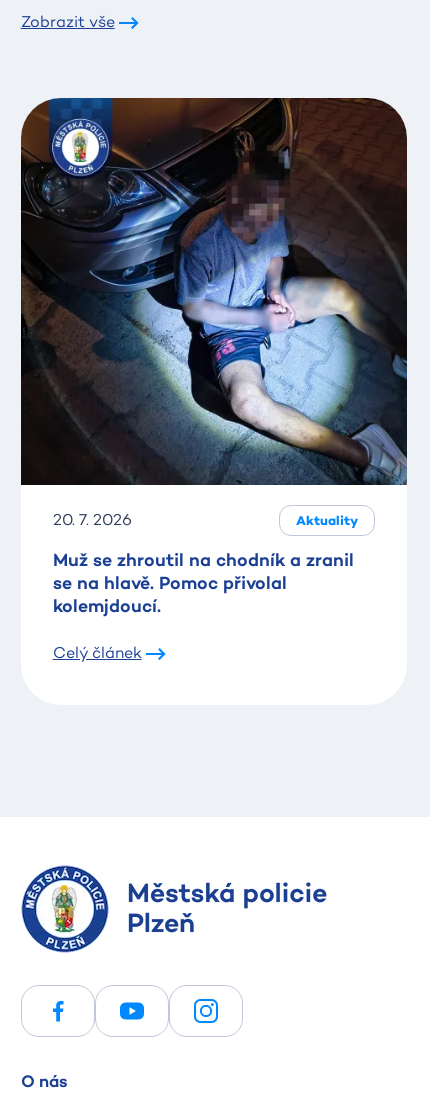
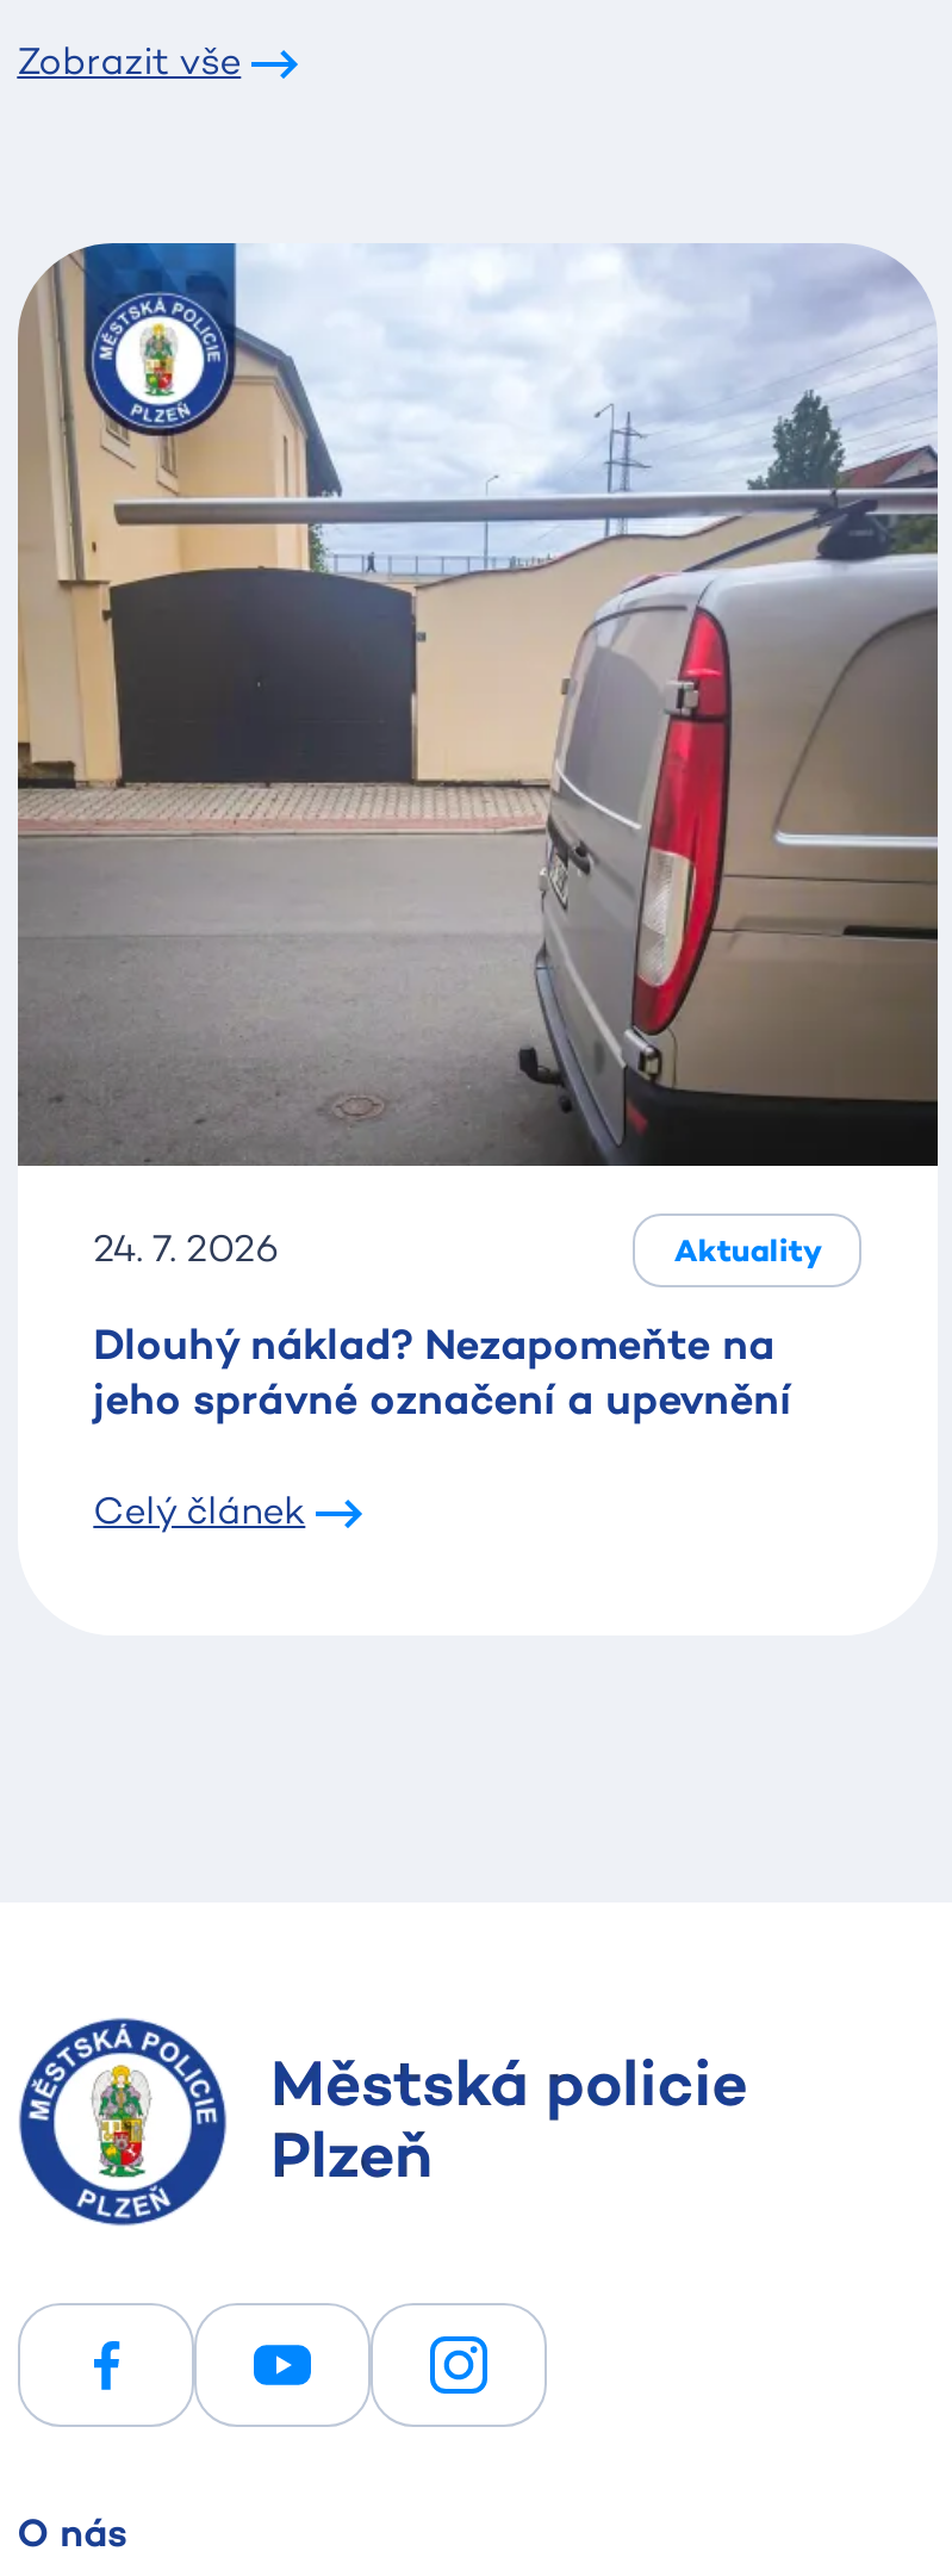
- [image]
- 20. 7. 2026
+ [image]
+ 24. 7. 2026

- Muž se zhroutil na chodník a zranil
- se na hlavě. Pomoc přivolal
- kolemjdoucí.
+ Dlouhý náklad? Nezapomeňte na
+ jeho správné označení a upevnění
